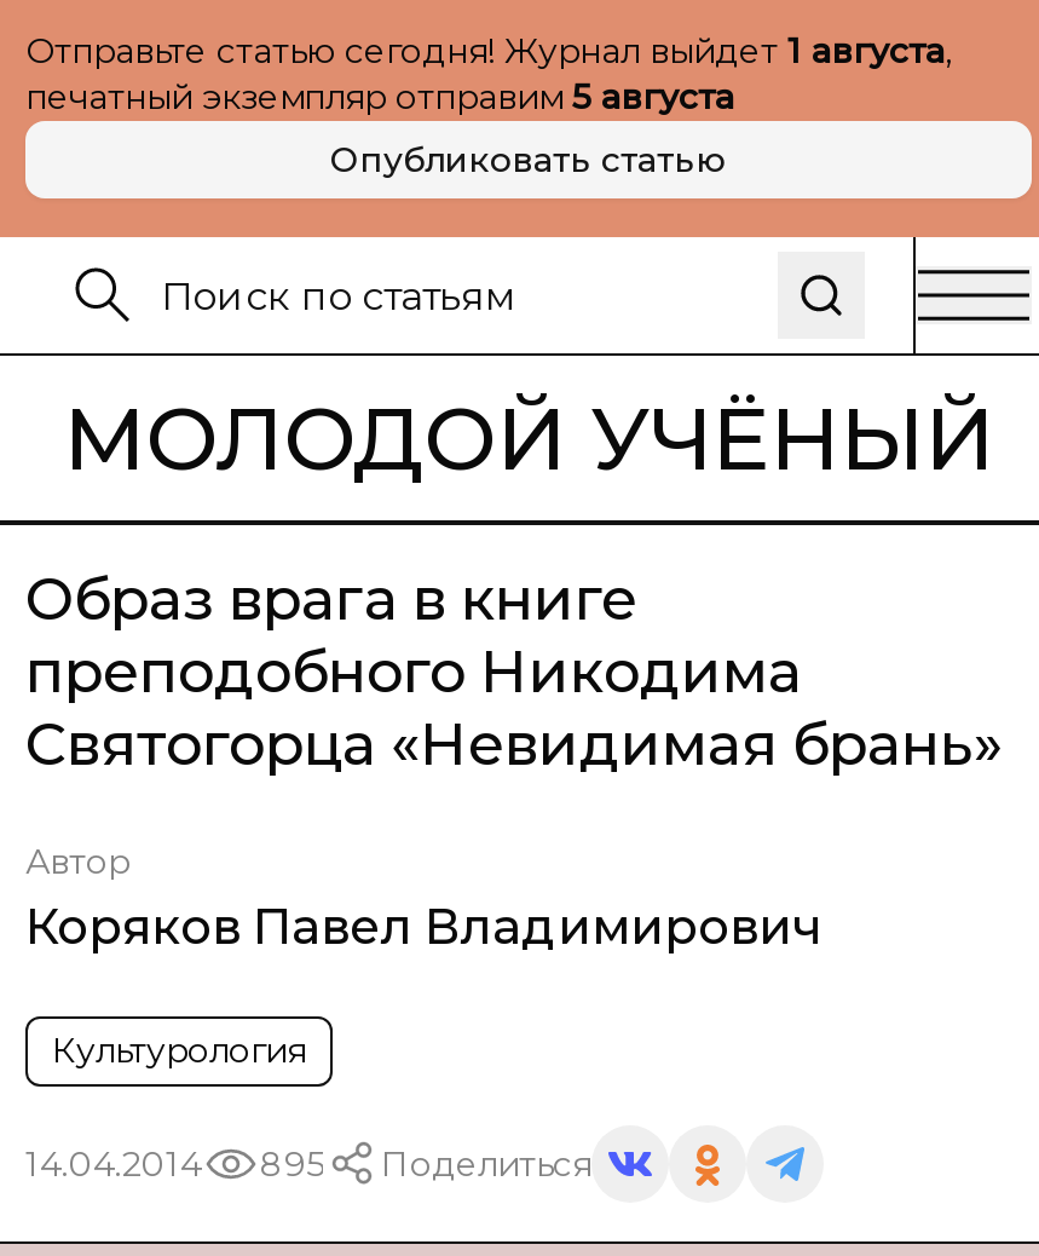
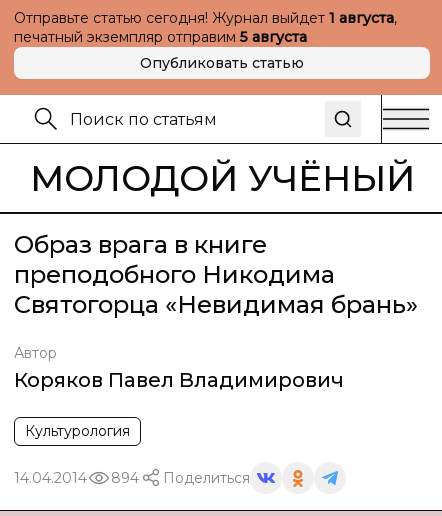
- 14.04.2014 895 Поделиться
+ 14.04.2014 894 Поделиться
